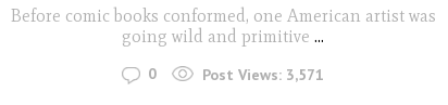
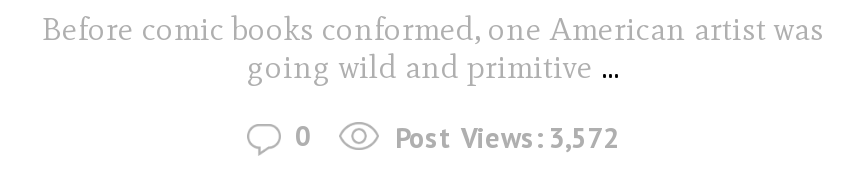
- Post Views: 3,571
+ Post Views: 3,572
